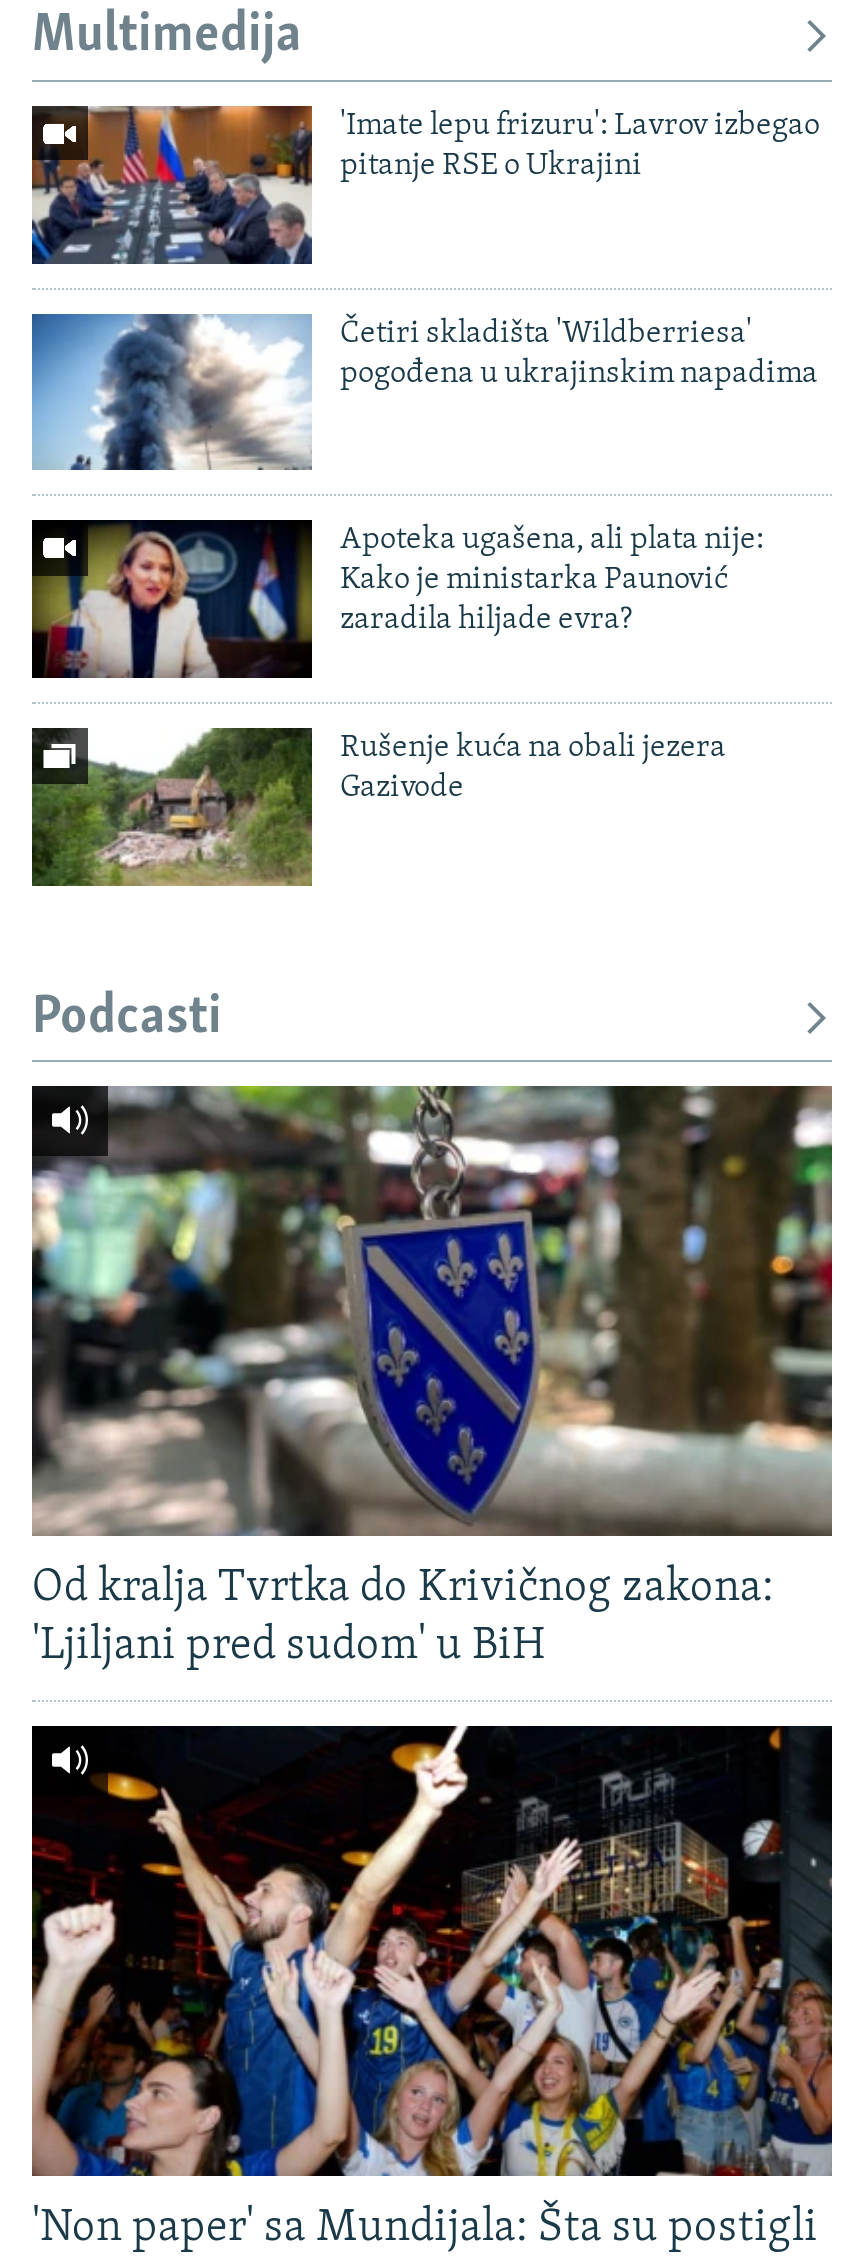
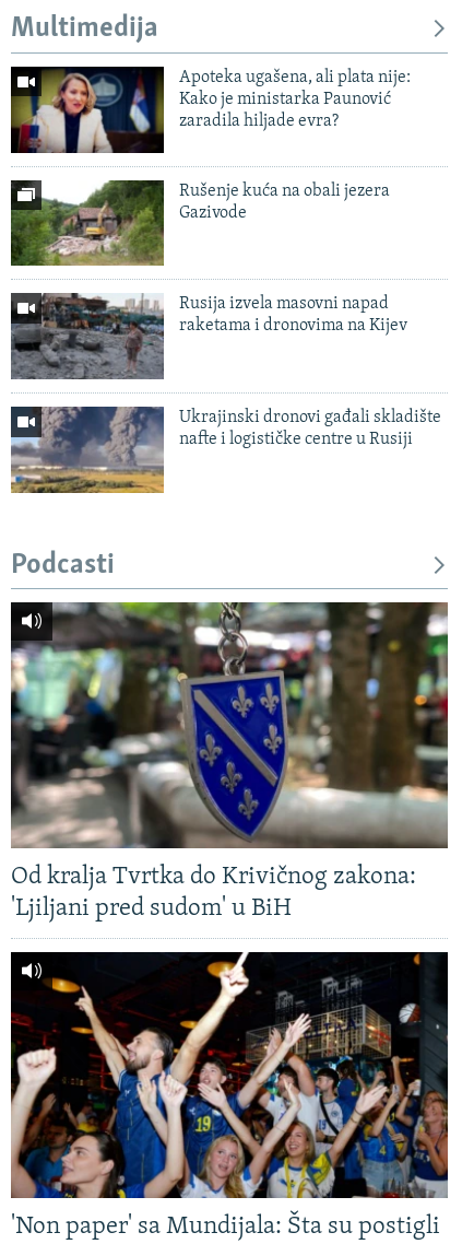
- [image]
- 'Imate lepu frizuru': Lavrov izbegao
- pitanje RSE o Ukrajini

- [image]
- Četiri skladišta 'Wildberriesa'
- pogođena u ukrajinskim napadima

moved up: [image] | Apoteka ugašena, ali plata nije: | Kako je ministarka Paunović | zaradila hiljade evra? | Rušenje kuća na obali jezera | Gazivode

moved up: [image]

+ [image]
+ Rusija izvela masovni napad
+ raketama i dronovima na Kijev

+ [image]
+ Ukrajinski dronovi gađali skladište
+ nafte i logističke centre u Rusiji
